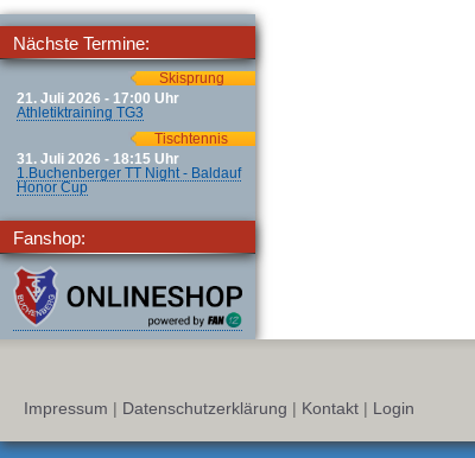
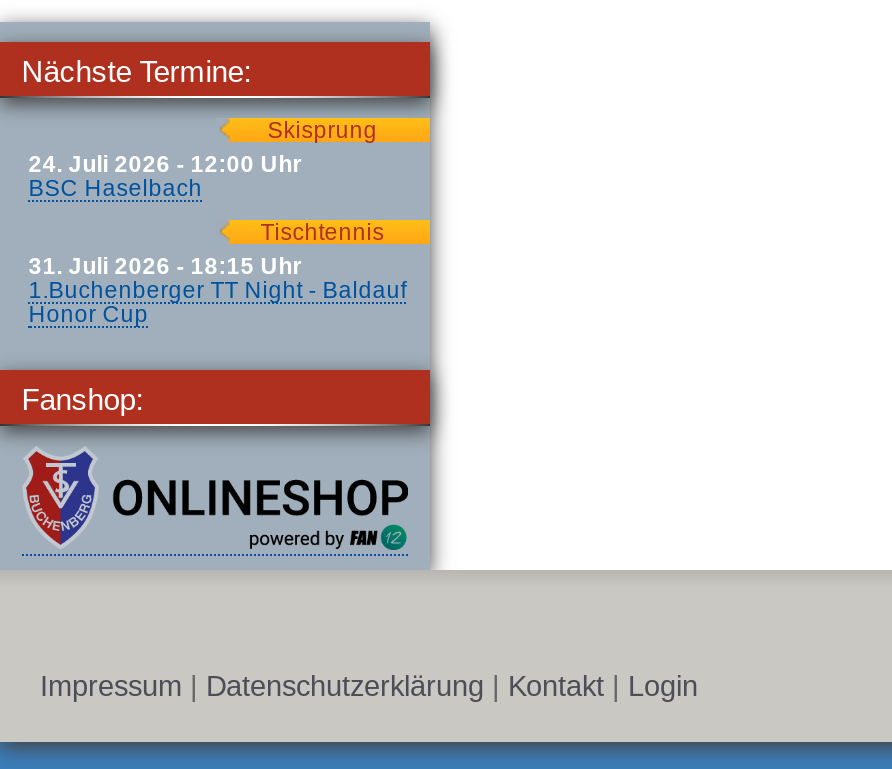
- 21. Juli 2026 - 17:00 Uhr
- Athletiktraining TG3
+ 24. Juli 2026 - 12:00 Uhr
+ BSC Haselbach
